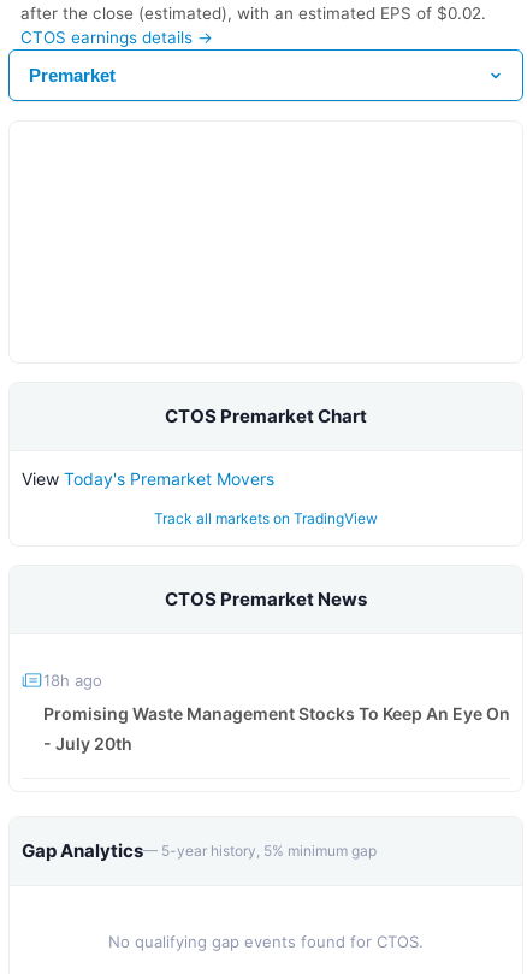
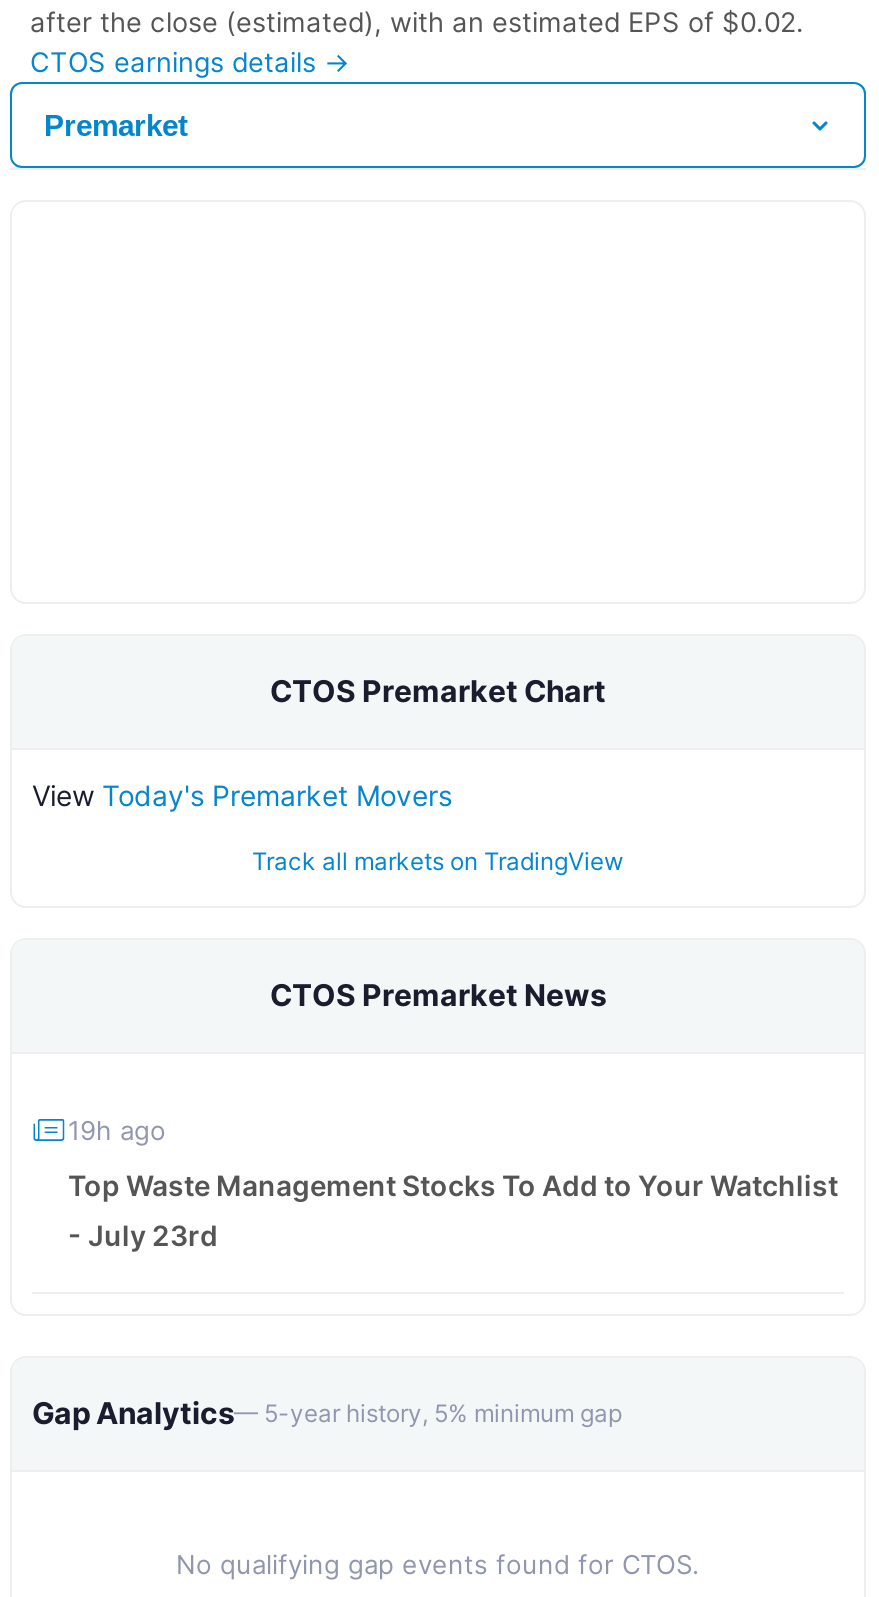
- 18h ago
+ 19h ago

- Promising Waste Management Stocks To Keep An Eye On
+ Top Waste Management Stocks To Add to Your Watchlist

- - July 20th
+ - July 23rd
